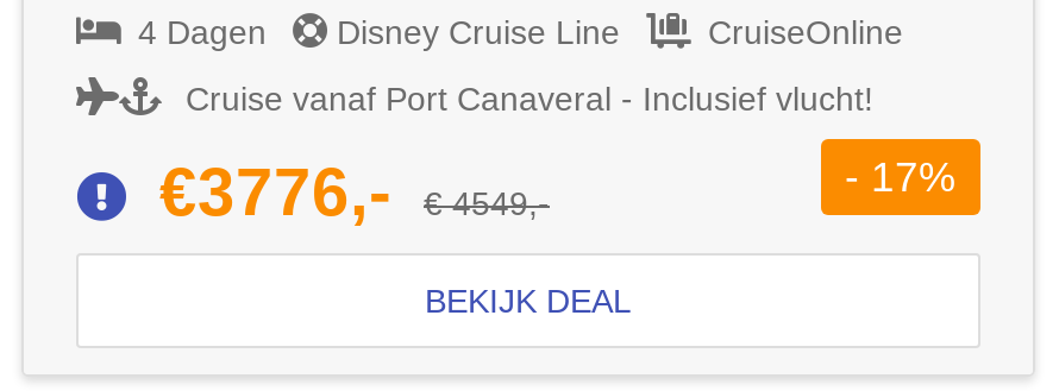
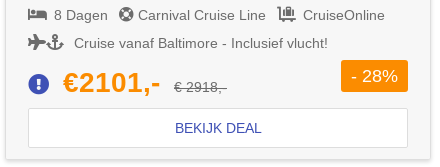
- 4 Dagen
- Disney Cruise Line
+ 8 Dagen
+ Carnival Cruise Line

- Cruise vanaf Port Canaveral - Inclusief vlucht!
+ Cruise vanaf Baltimore - Inclusief vlucht!

- €3776,-
- € 4549,-
+ €2101,-
+ € 2918,-

- - 17%
+ - 28%
